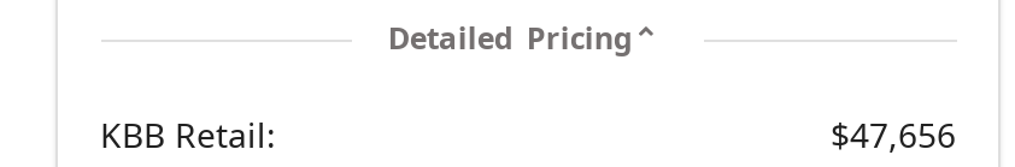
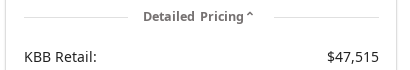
- $47,656
+ $47,515
